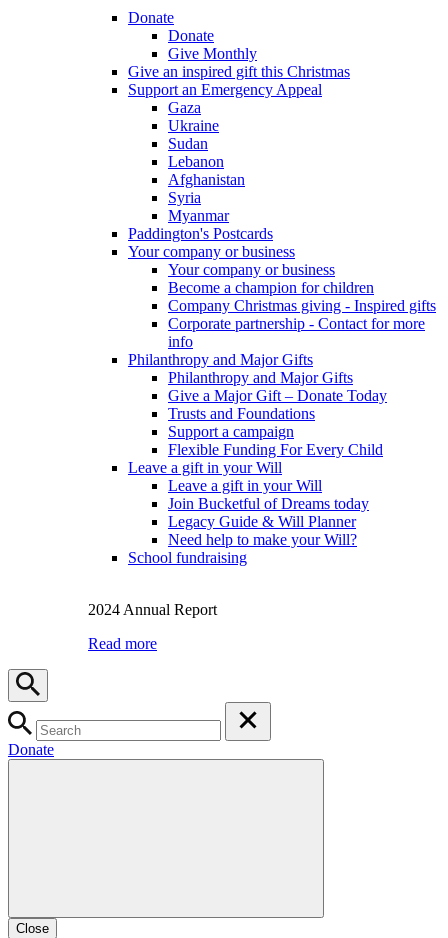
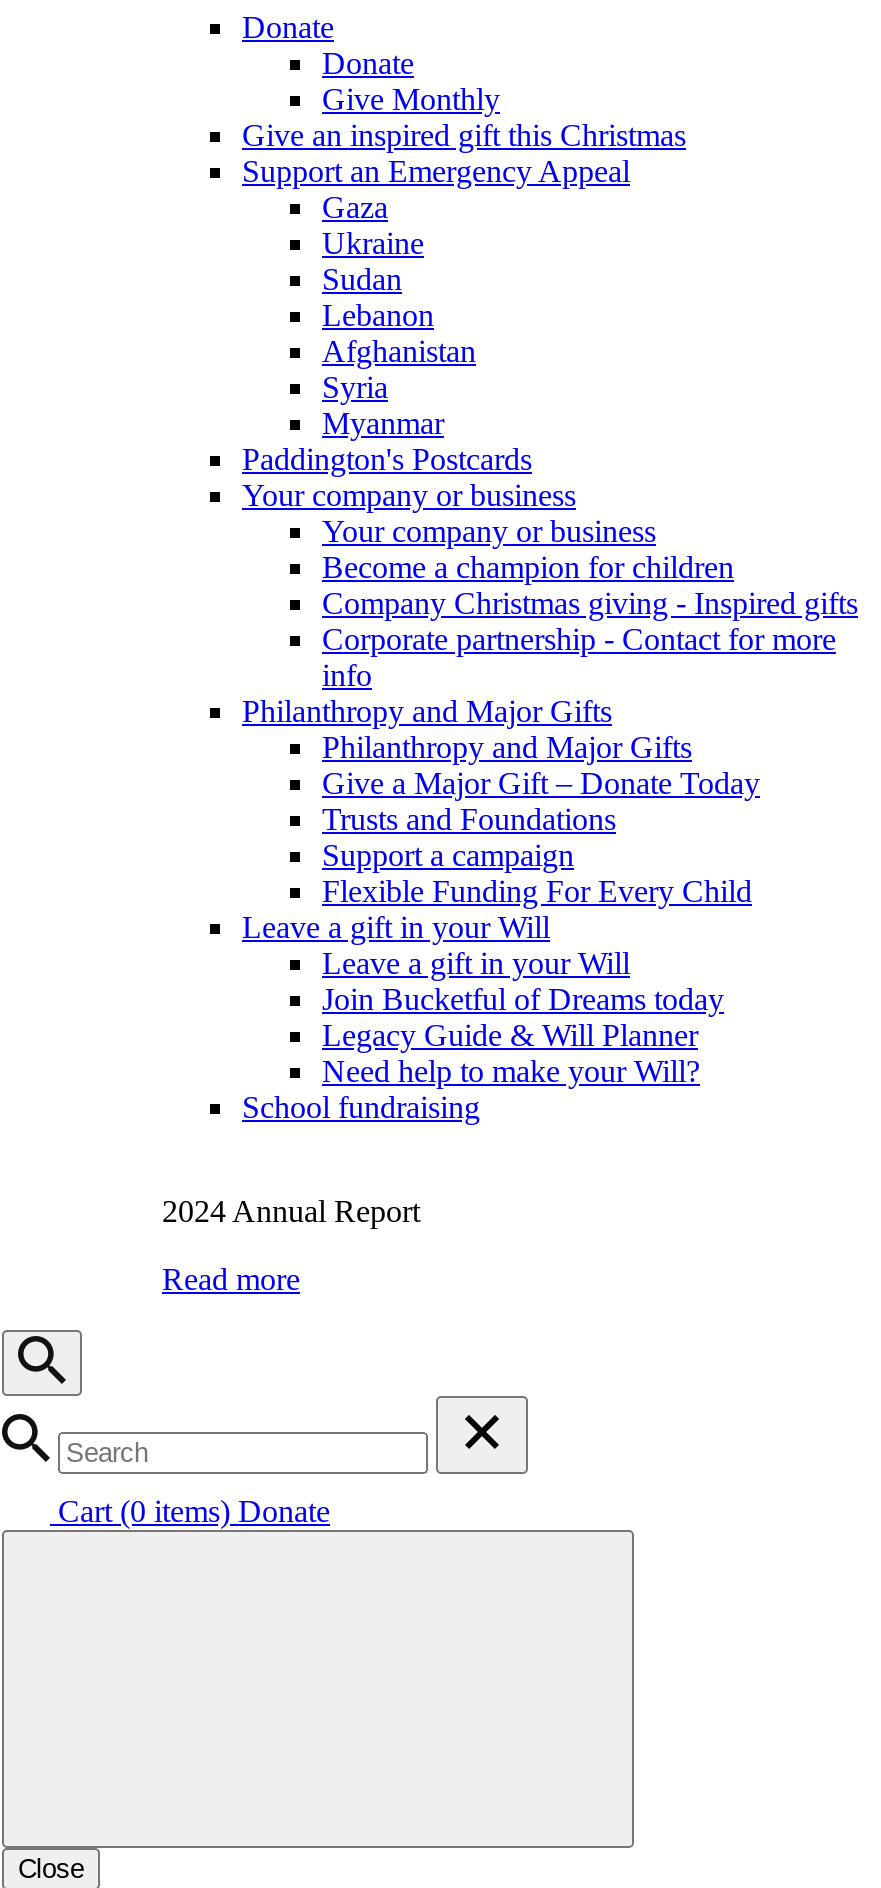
- Donate
+ Cart (0 items) Donate
